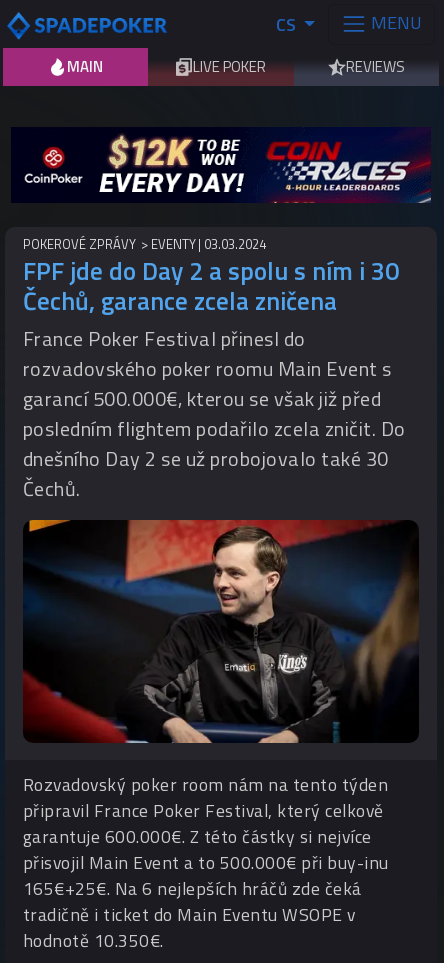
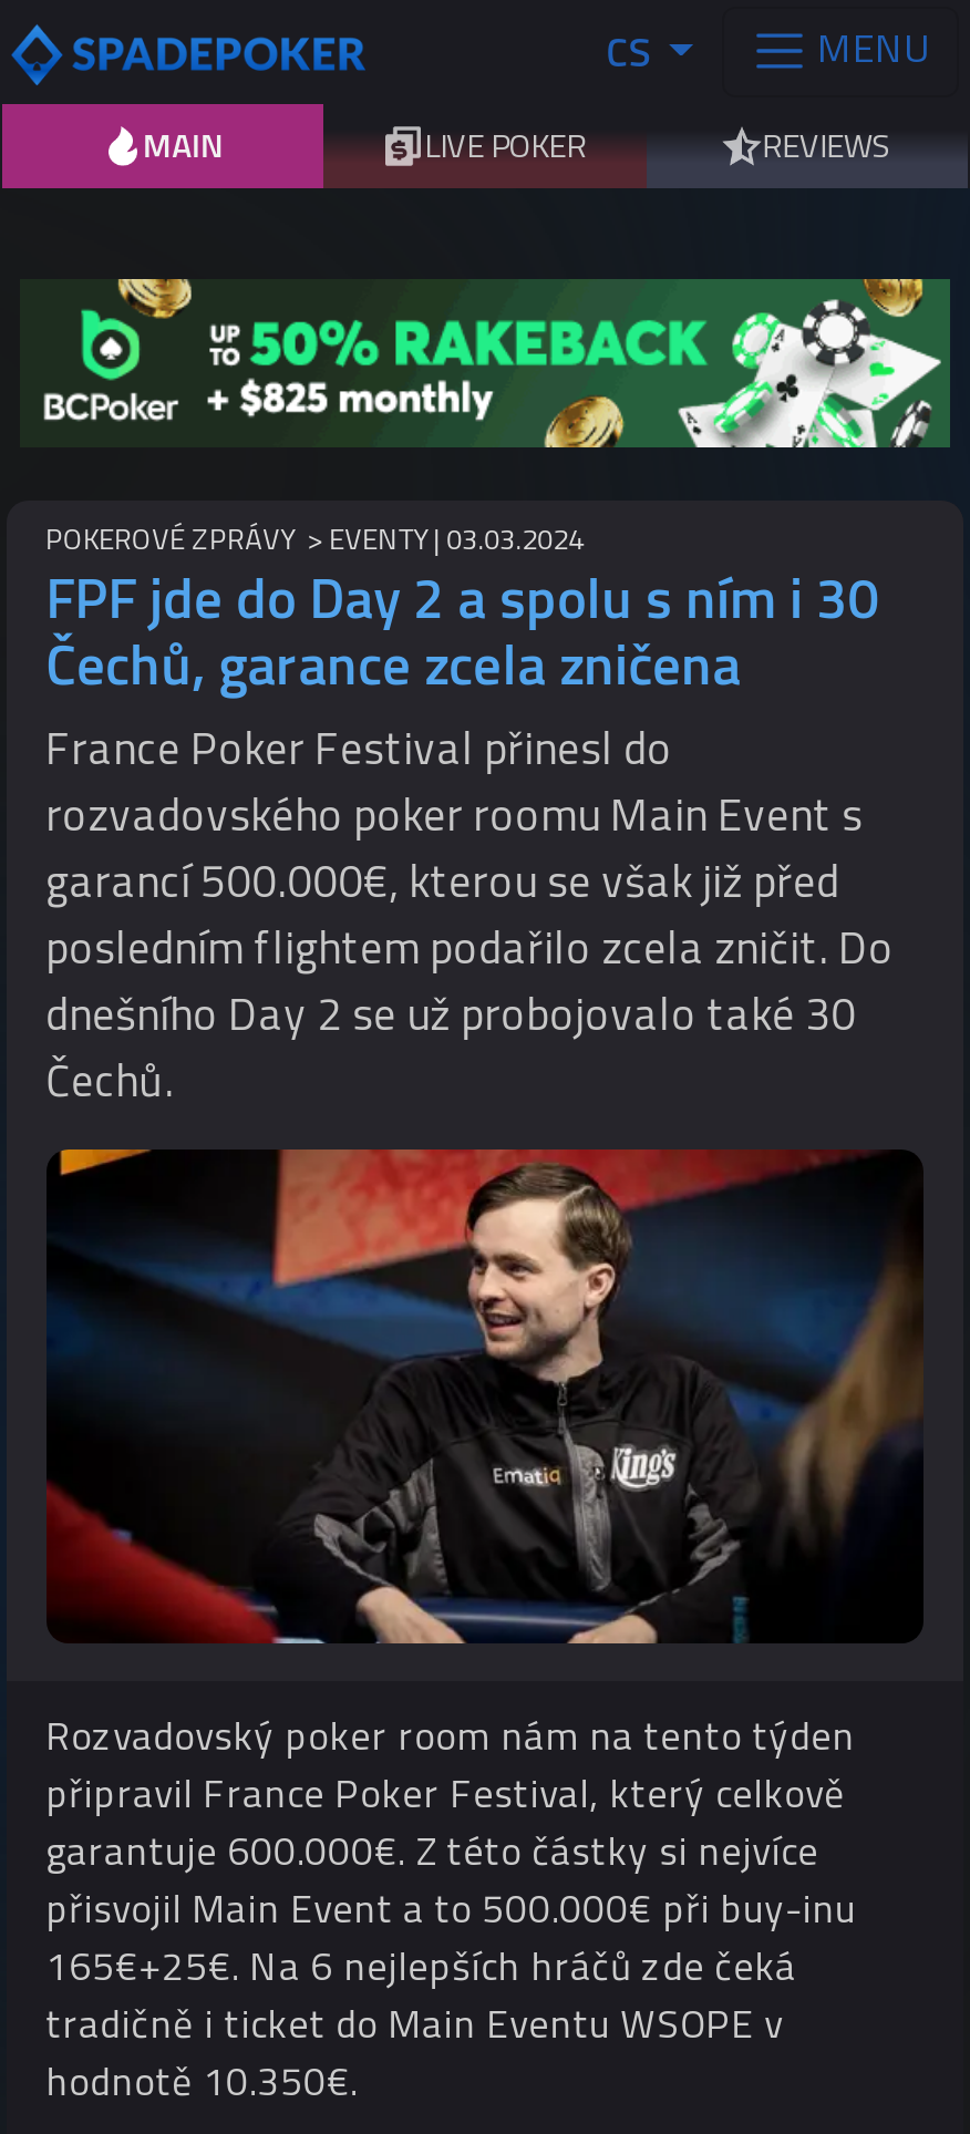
- [image]
+ [image]
